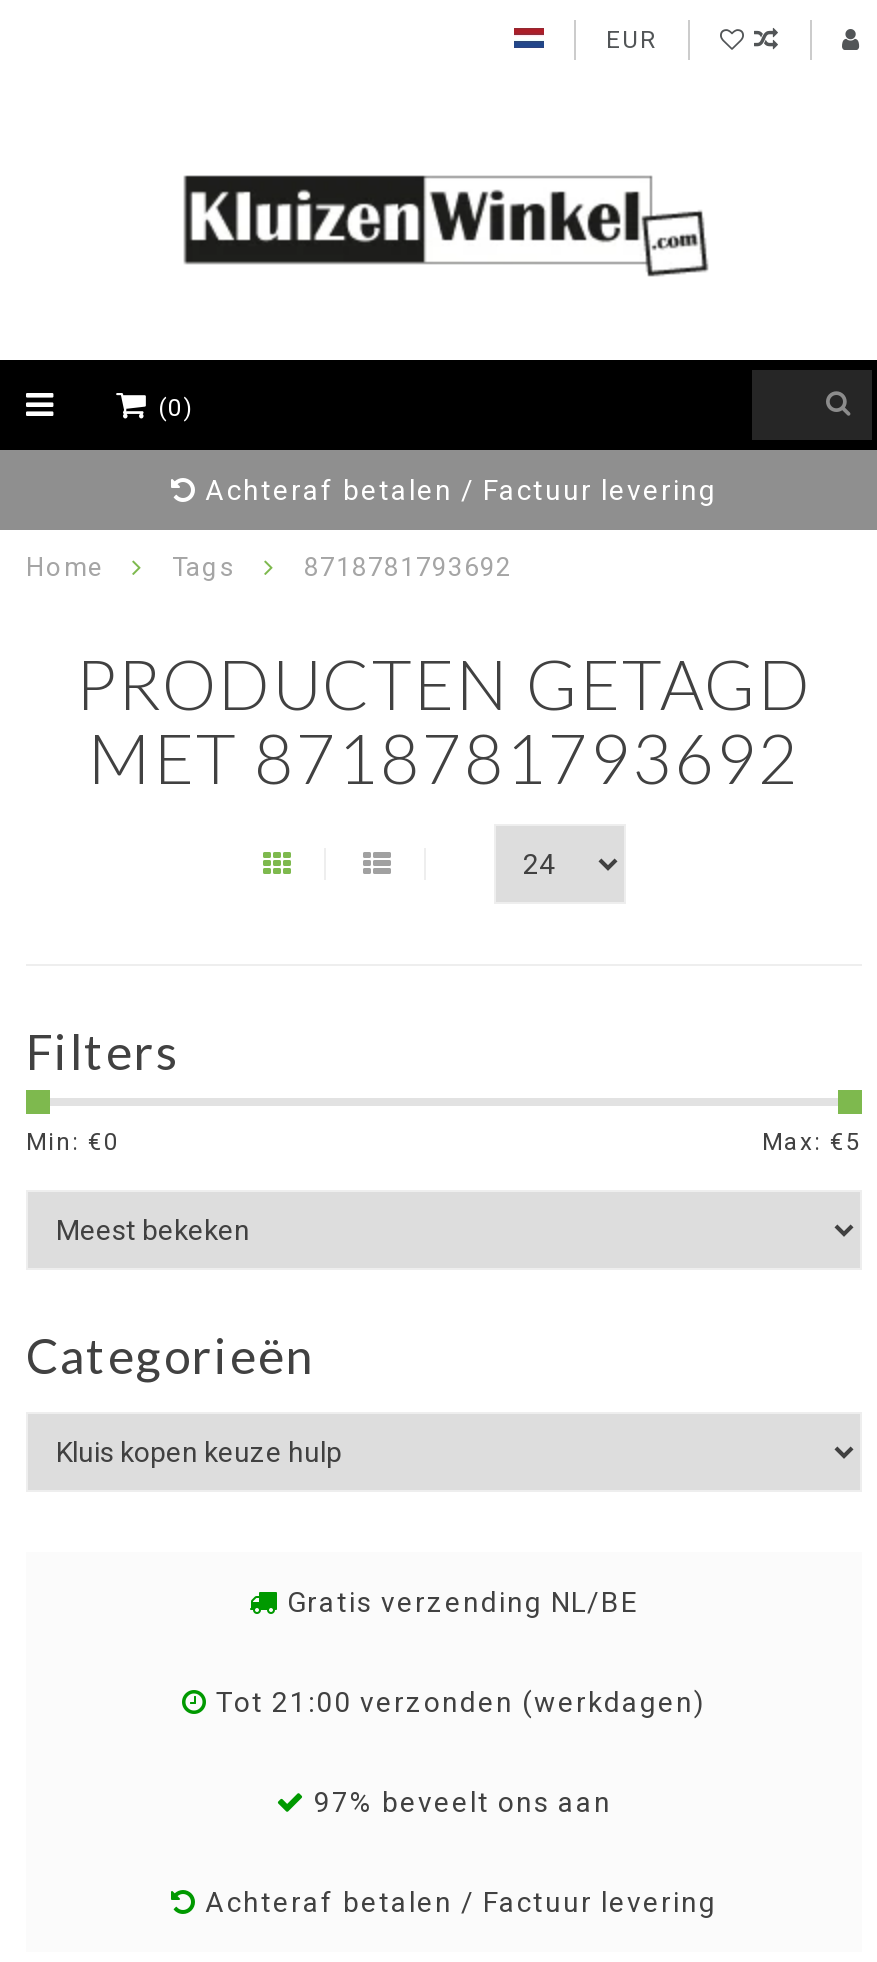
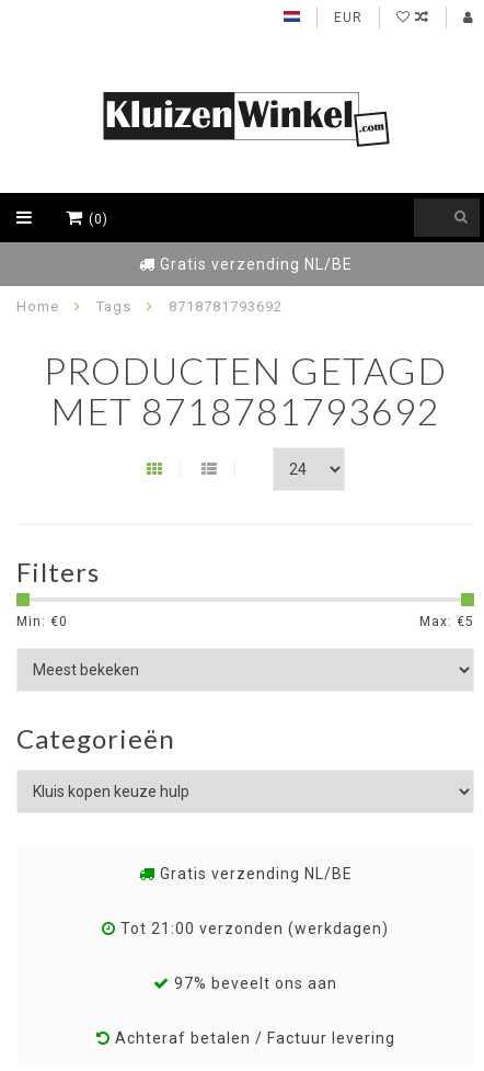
- Achteraf betalen / Factuur levering
+ Gratis verzending NL/BE
